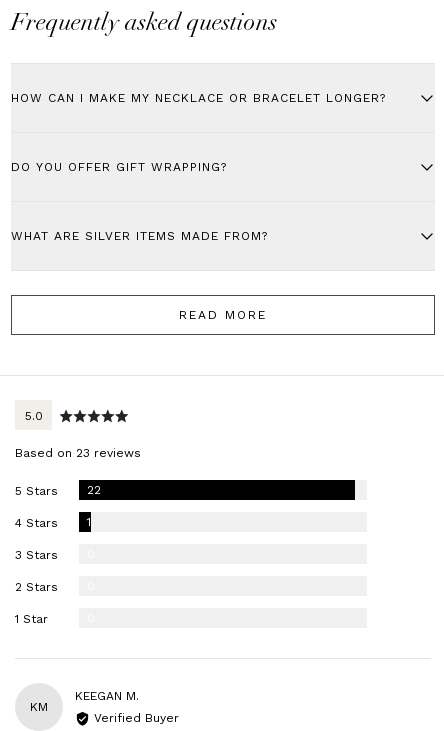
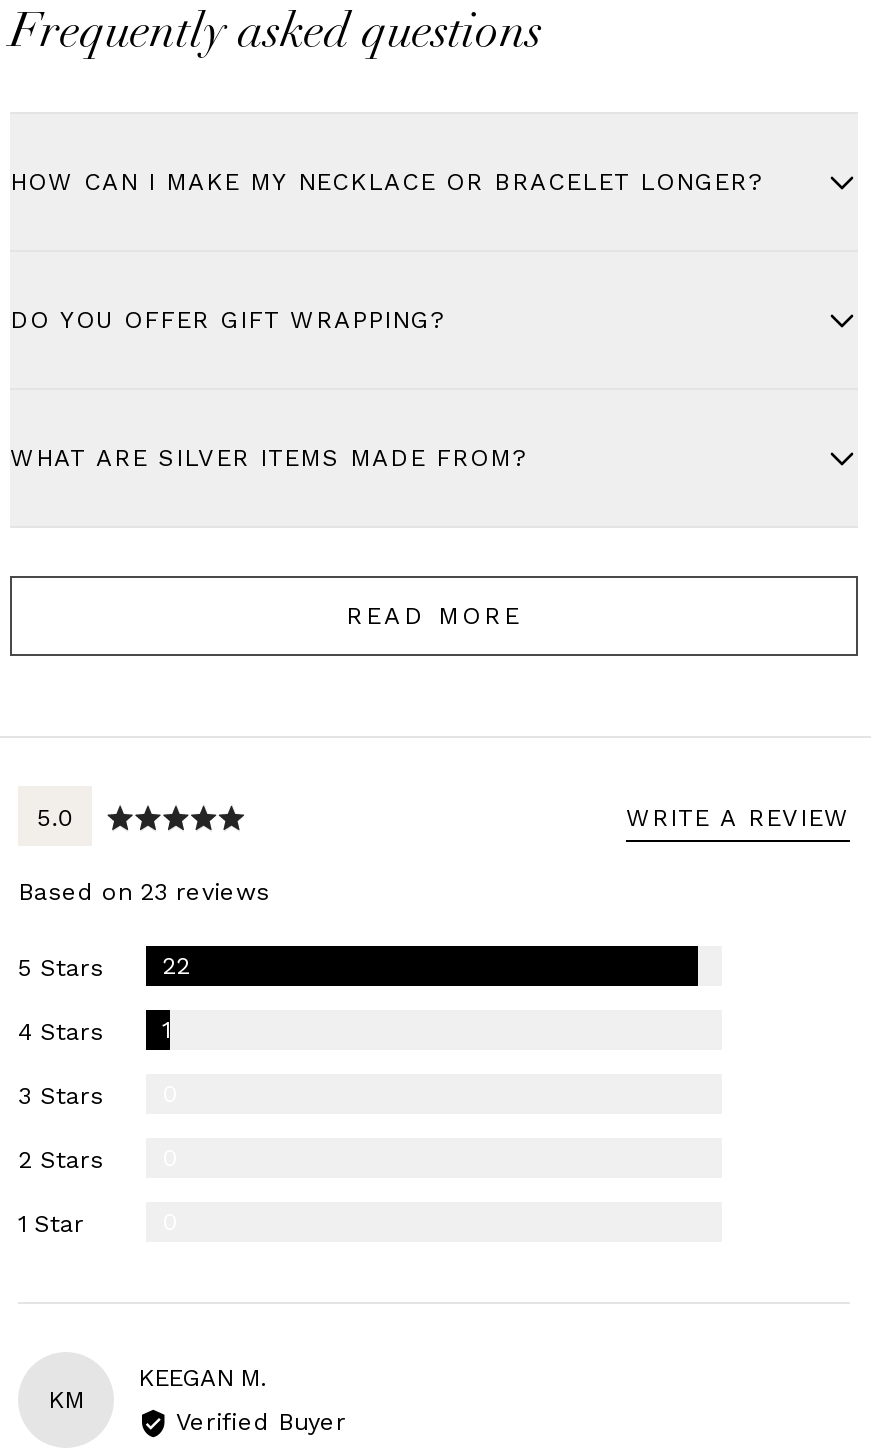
+ WRITE A REVIEW
